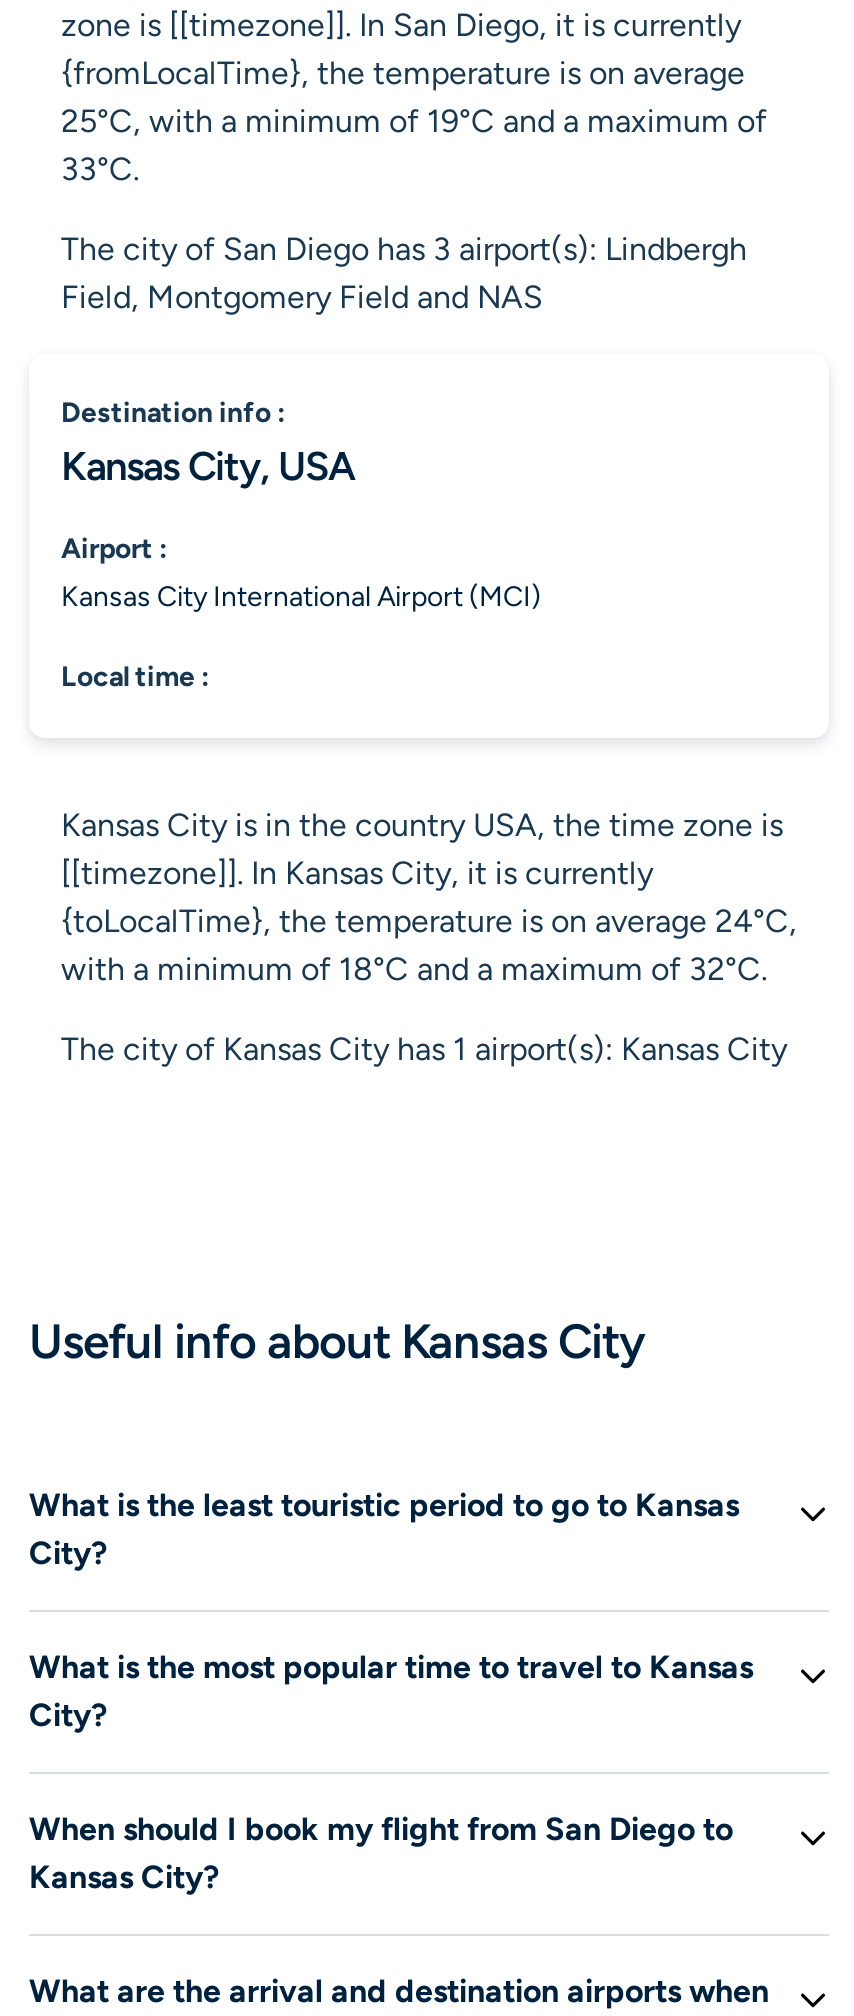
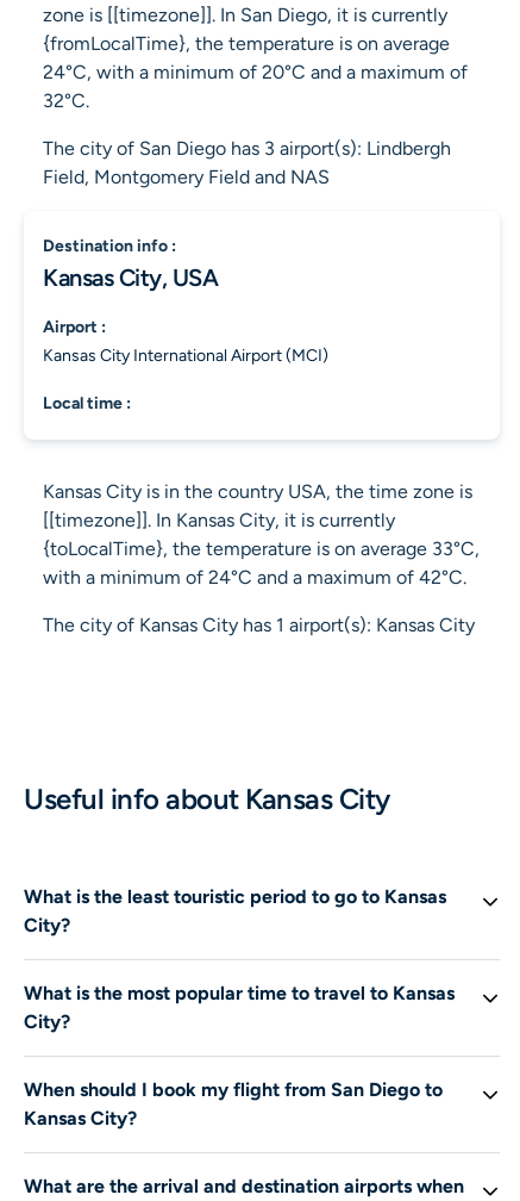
- 25°C, with a minimum of 19°C and a maximum of
- 33°C.
+ 24°C, with a minimum of 20°C and a maximum of
+ 32°C.

- {toLocalTime}, the temperature is on average 24°C,
+ {toLocalTime}, the temperature is on average 33°C,

- with a minimum of 18°C and a maximum of 32°C.
+ with a minimum of 24°C and a maximum of 42°C.
